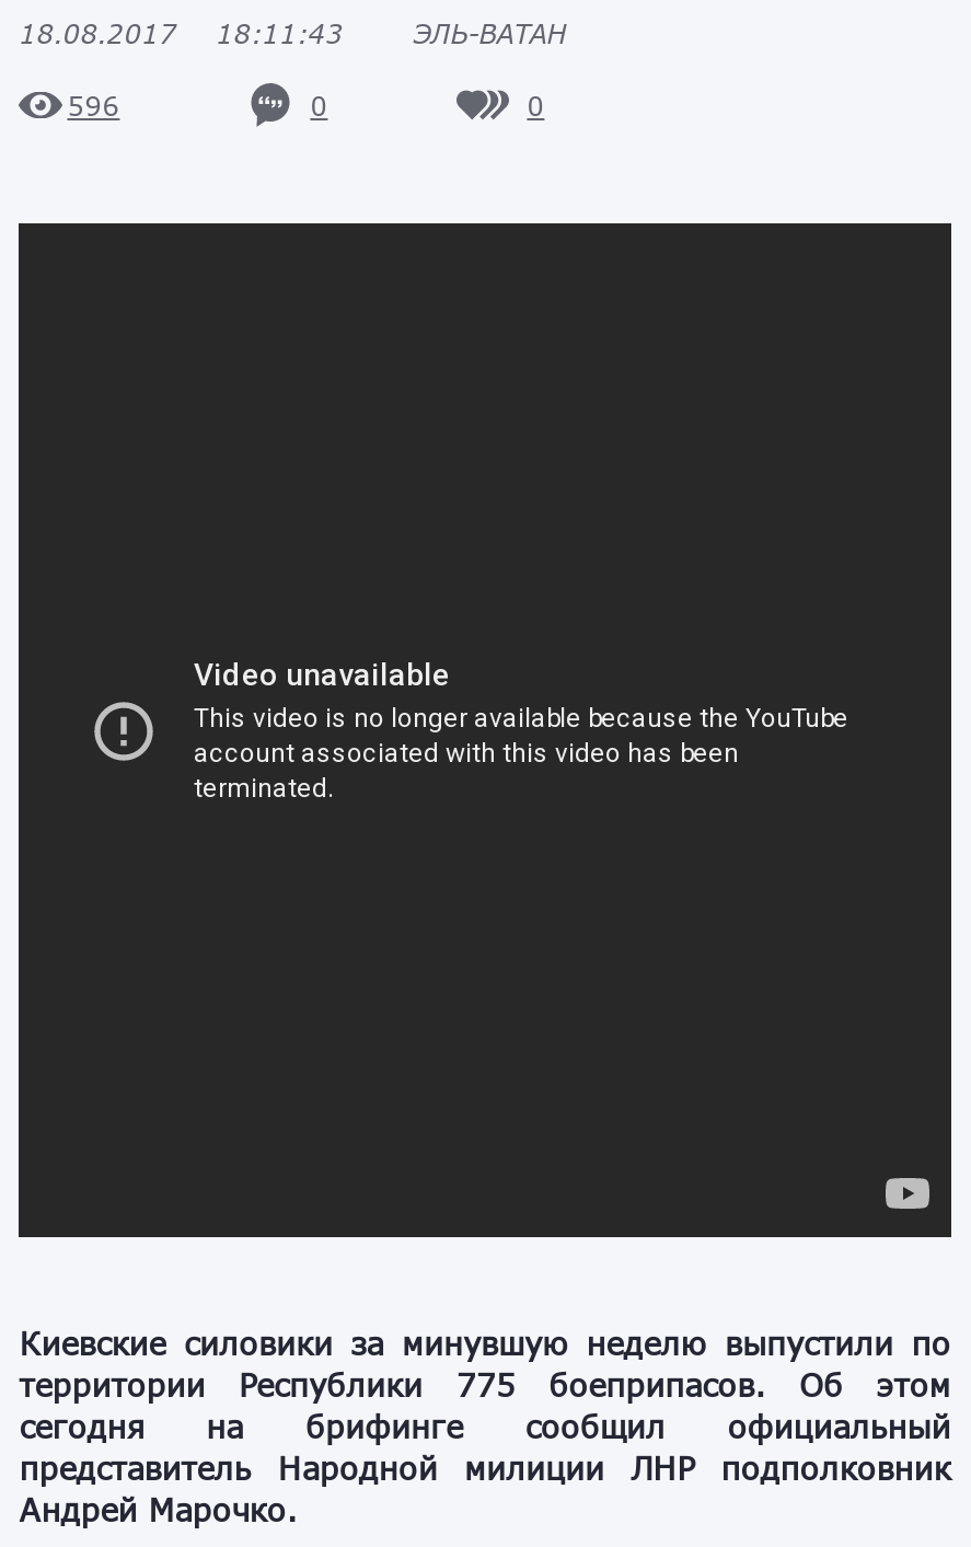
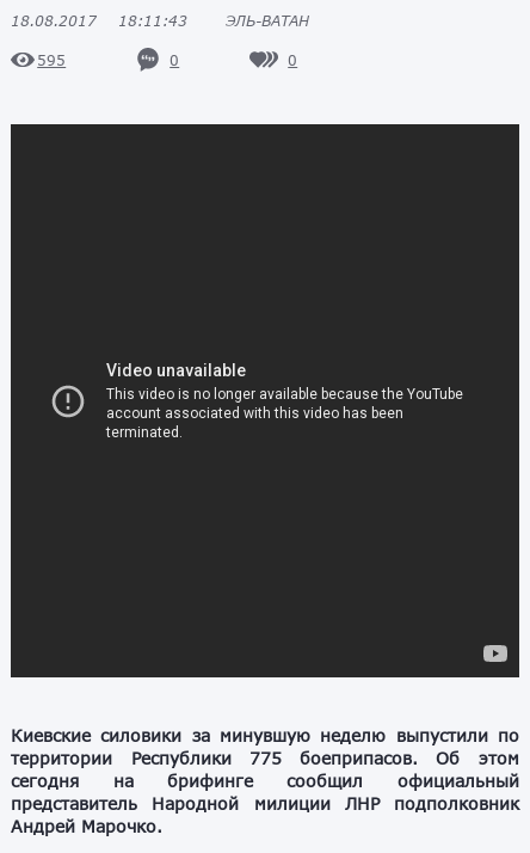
- 596
+ 595
